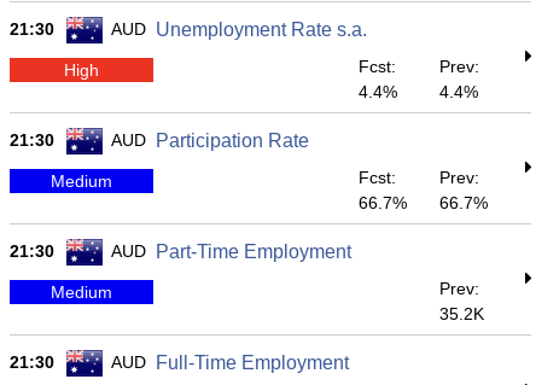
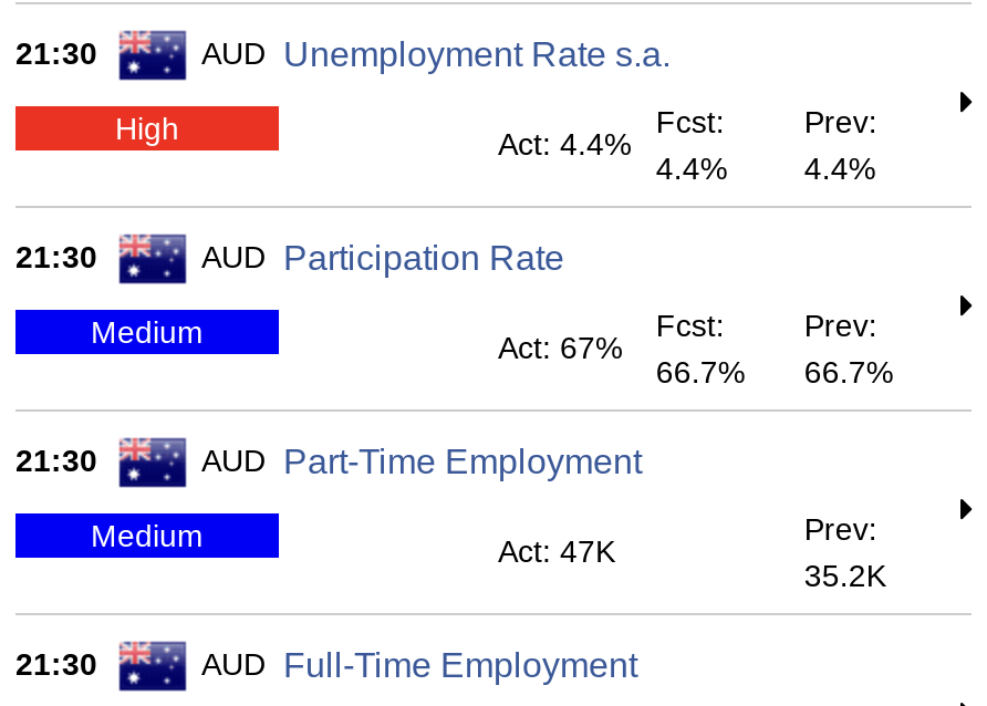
+ Act: 4.4%

+ Act: 67%

+ Act: 47K
